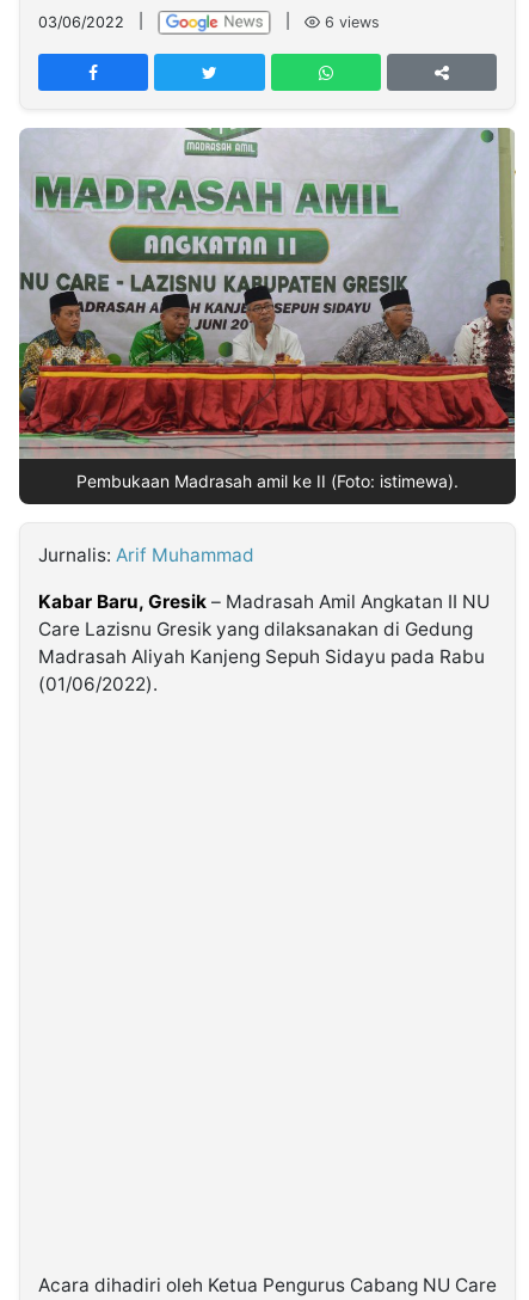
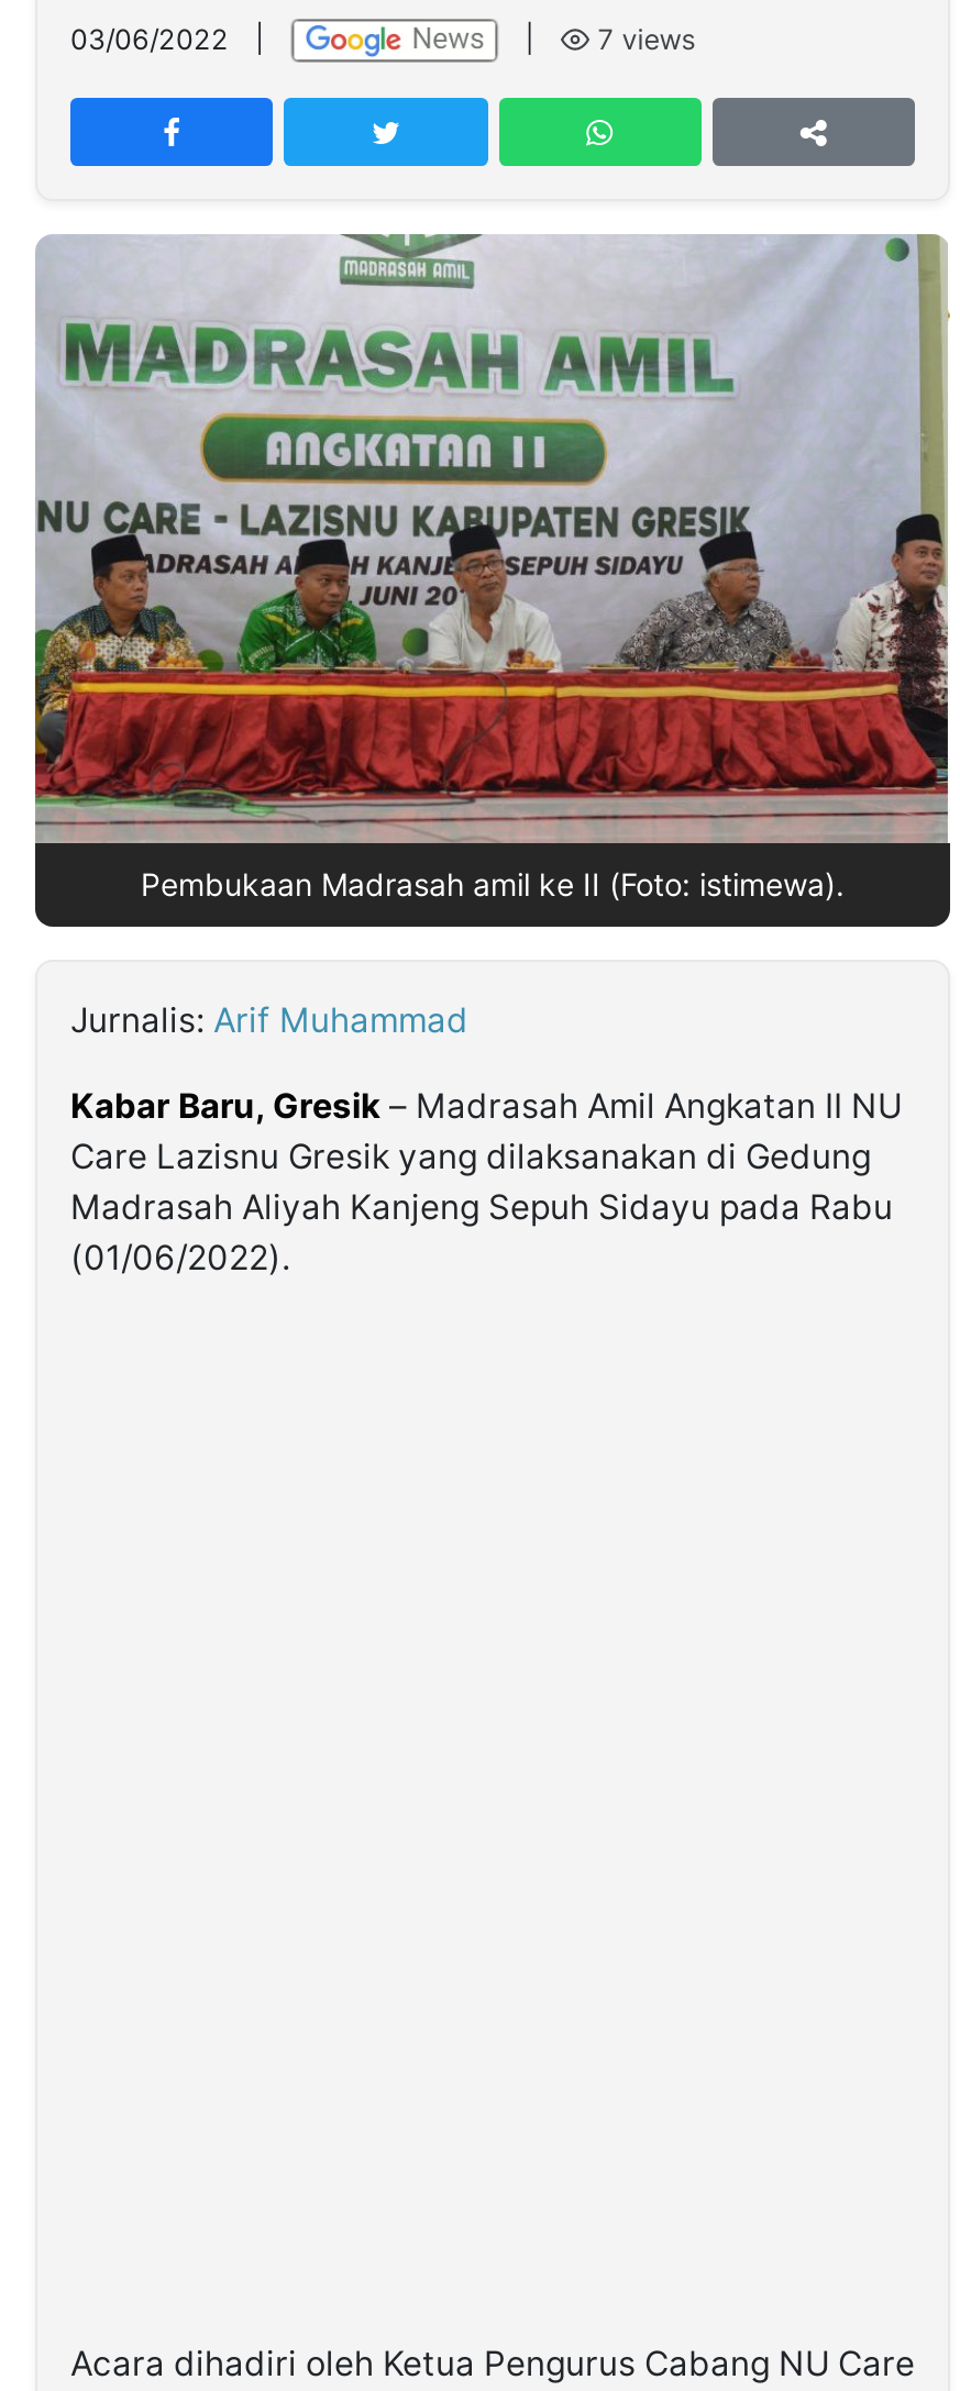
- 6 views
+ 7 views
